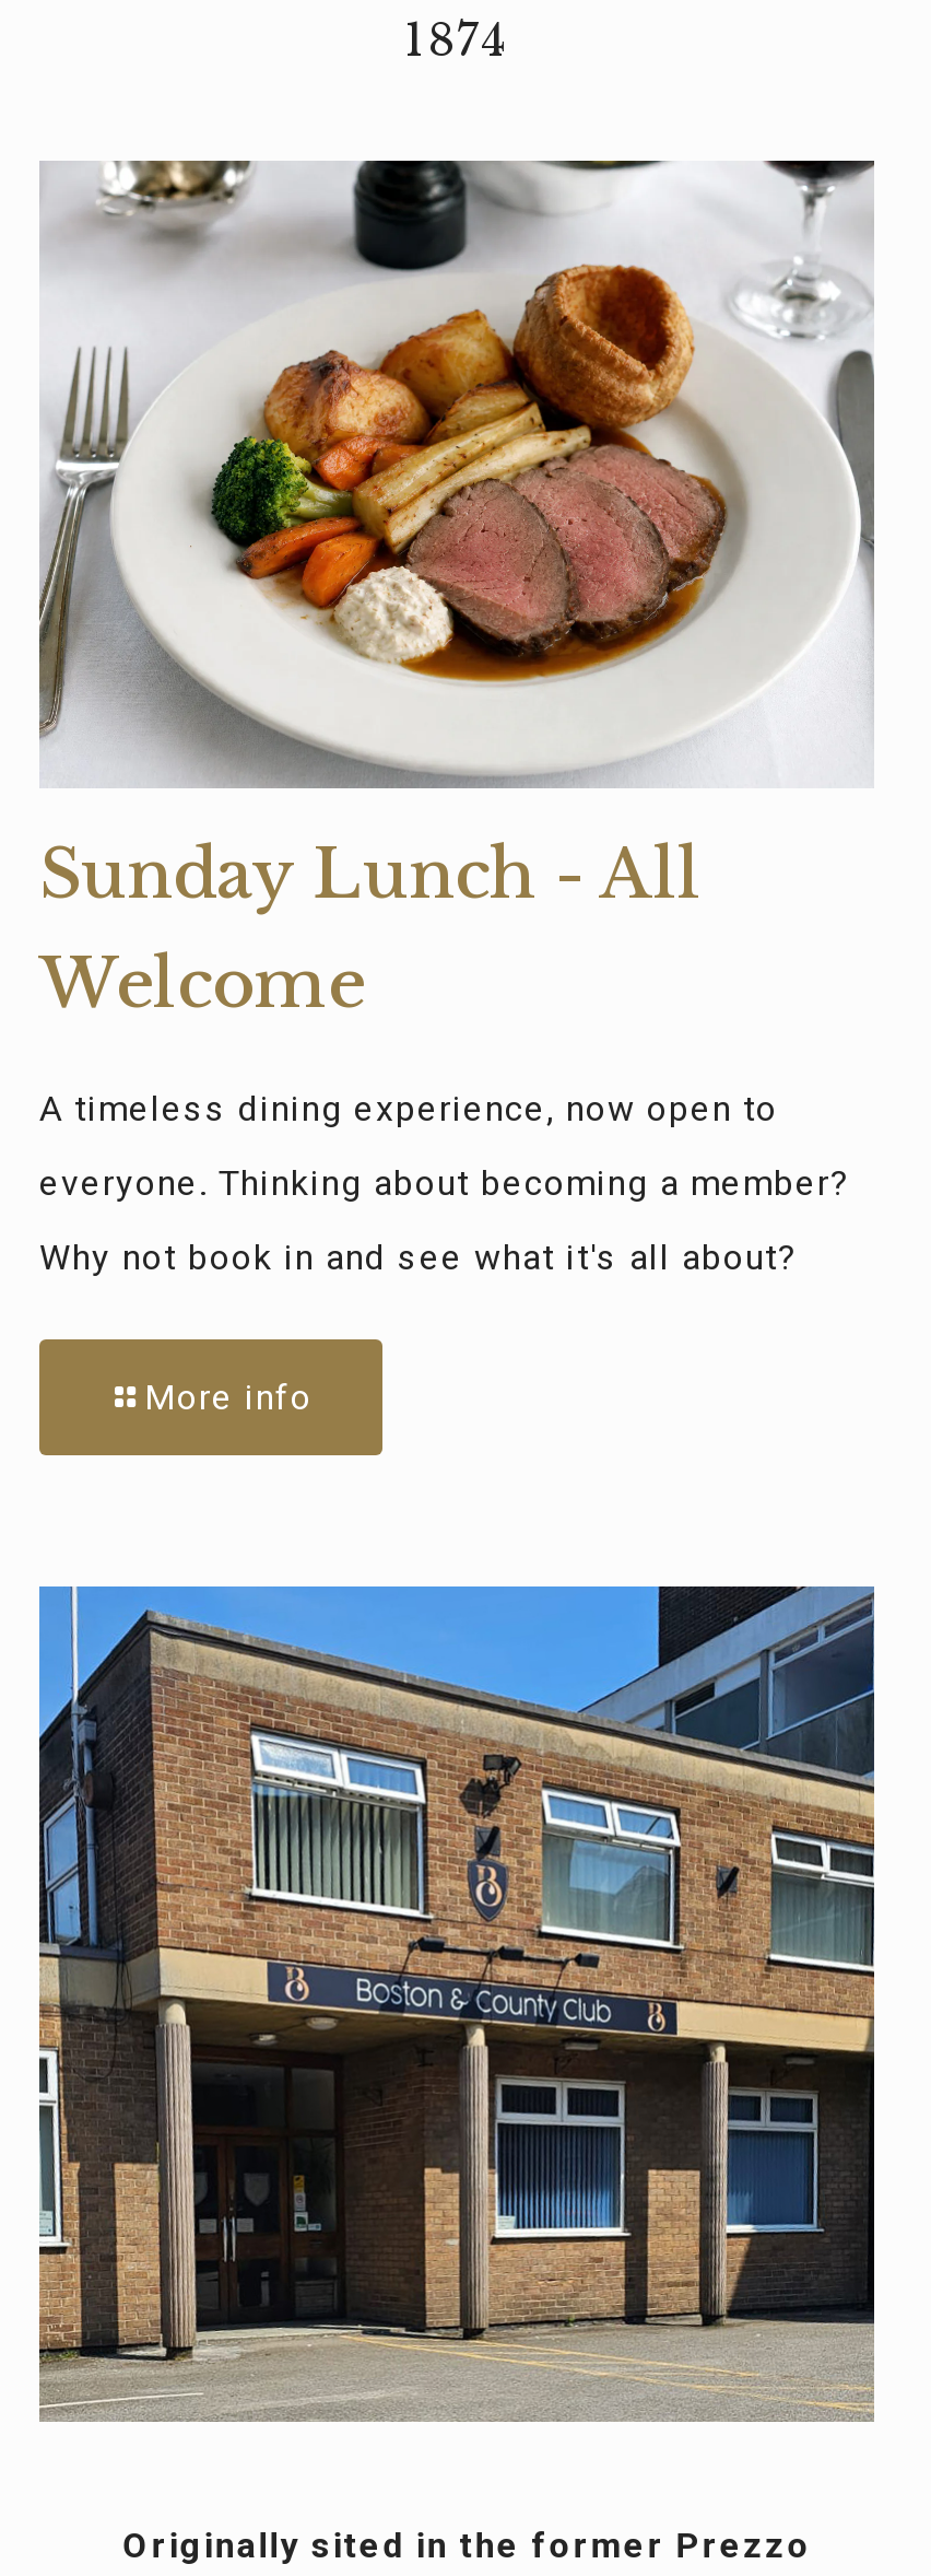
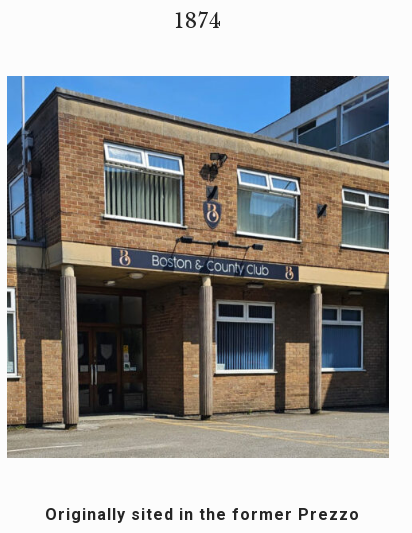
- [image]
- Sunday Lunch - All
- Welcome
- A timeless dining experience, now open to
- everyone. Thinking about becoming a member?
- Why not book in and see what it's all about?
- More info
